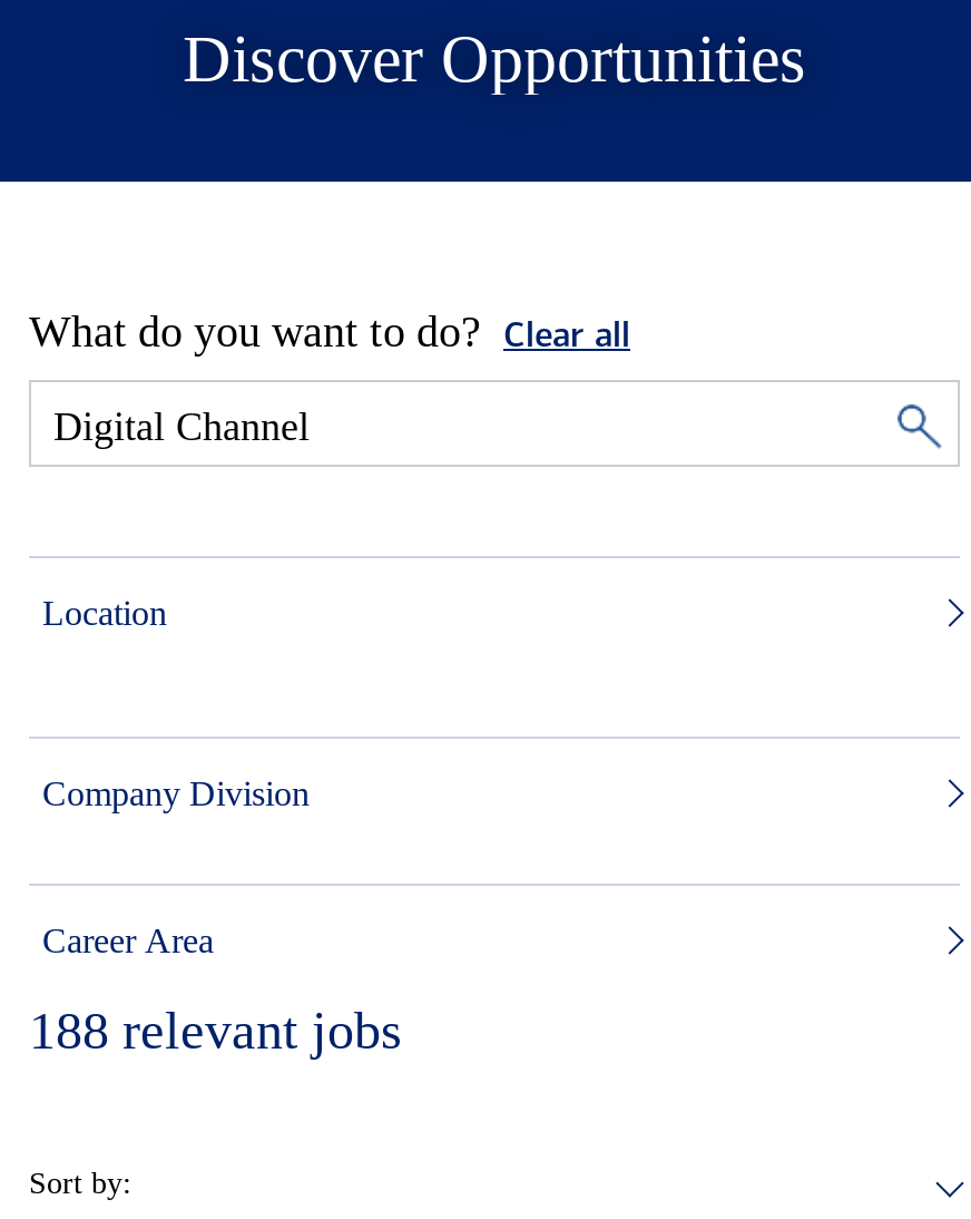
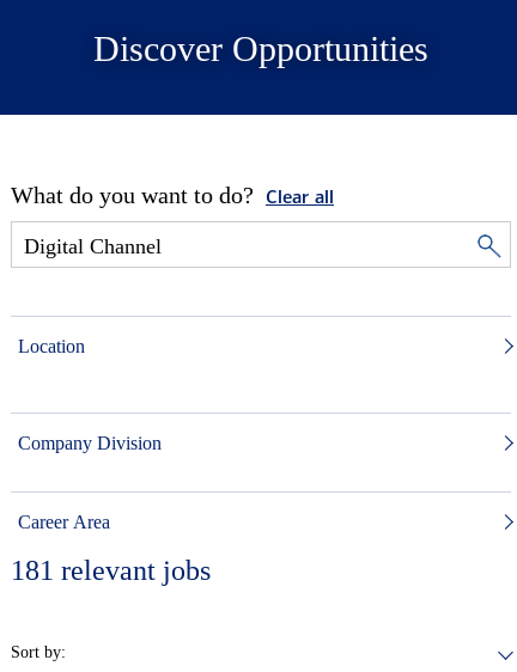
- 188 relevant jobs
+ 181 relevant jobs
